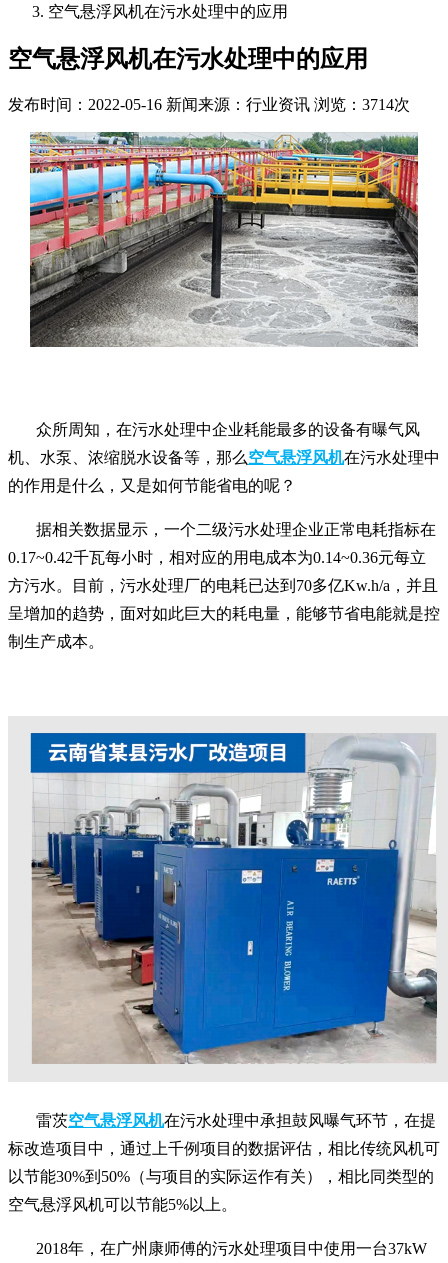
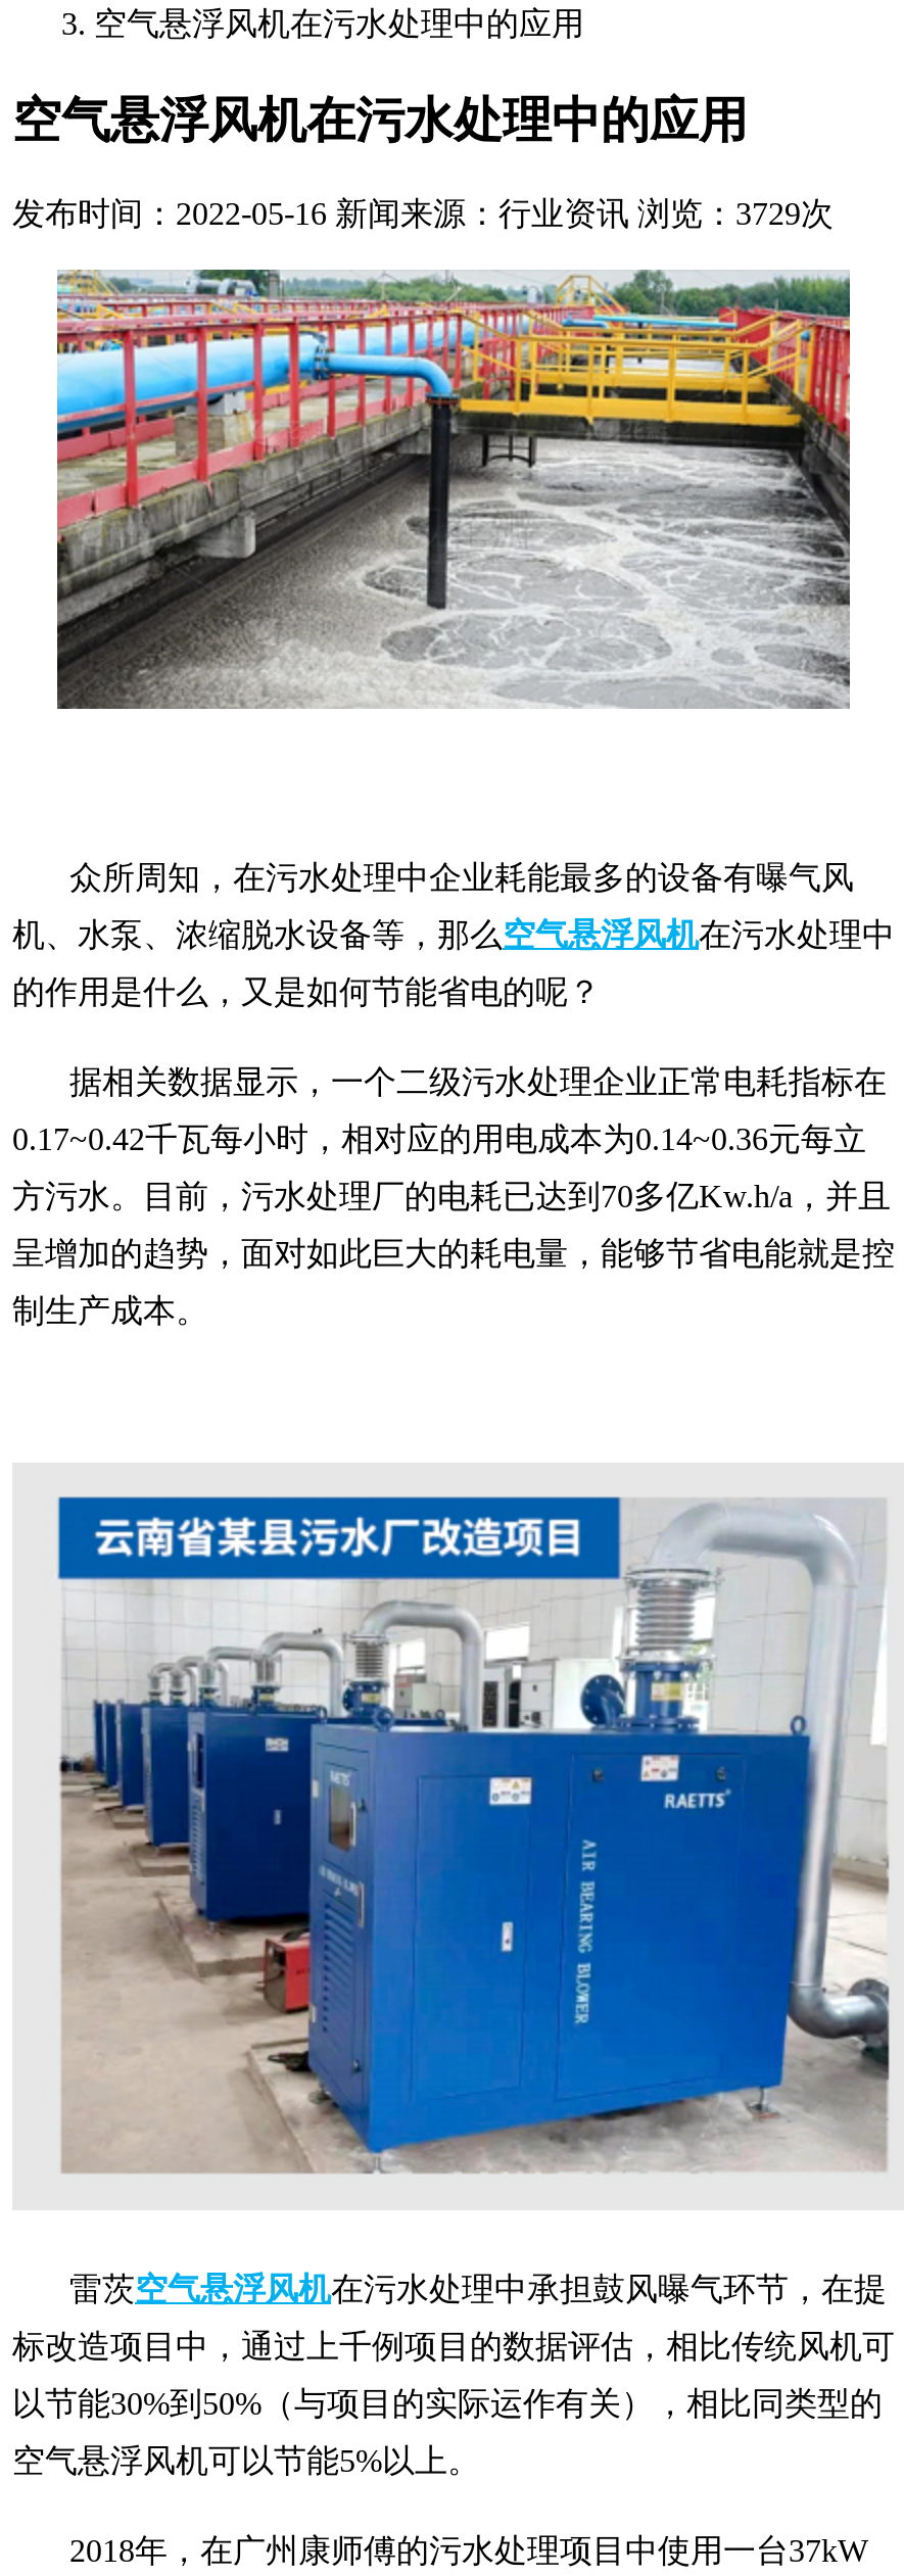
- 发布时间：2022-05-16 新闻来源：行业资讯 浏览：3714次
+ 发布时间：2022-05-16 新闻来源：行业资讯 浏览：3729次
